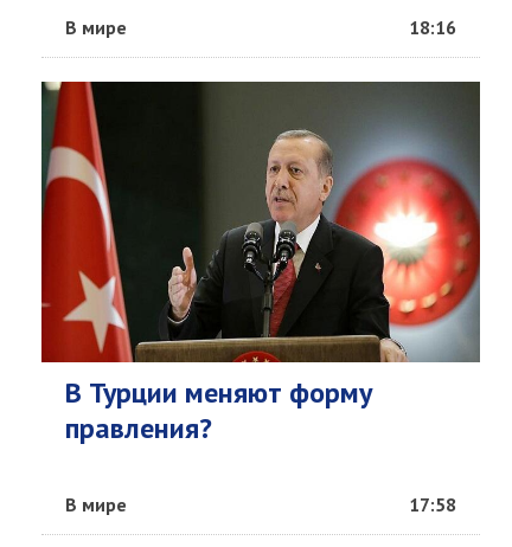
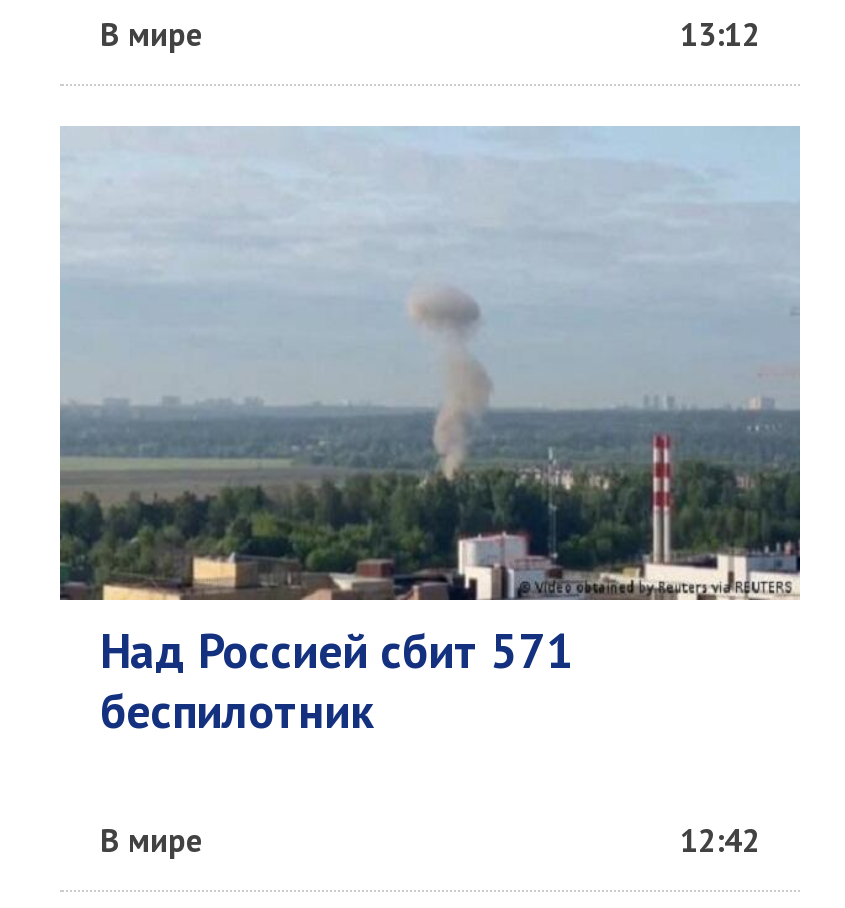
- 18:16
+ 13:12

- [image]
- В Турции меняют форму
- правления?
+ [image]
+ Над Россией сбит 571
+ беспилотник

- 17:58
+ 12:42
